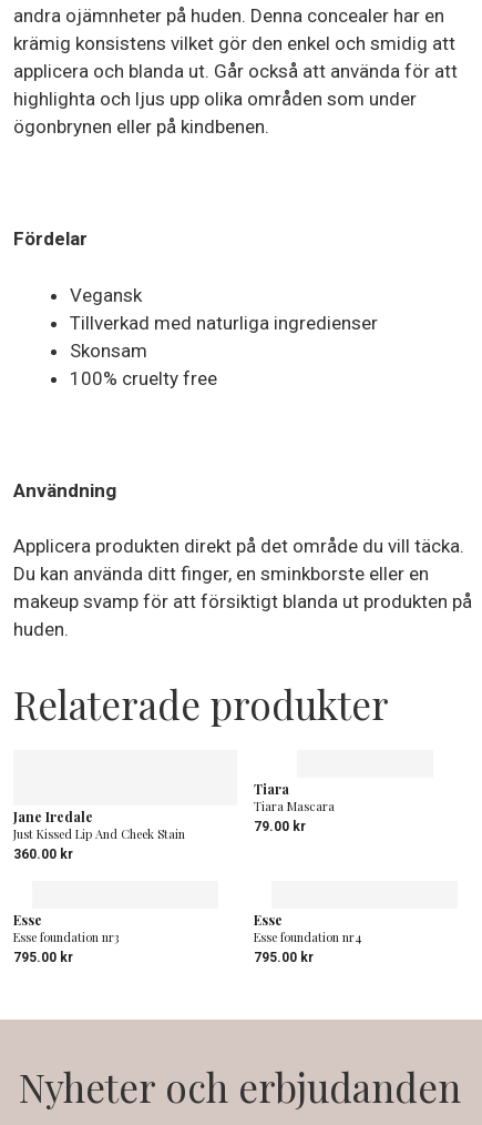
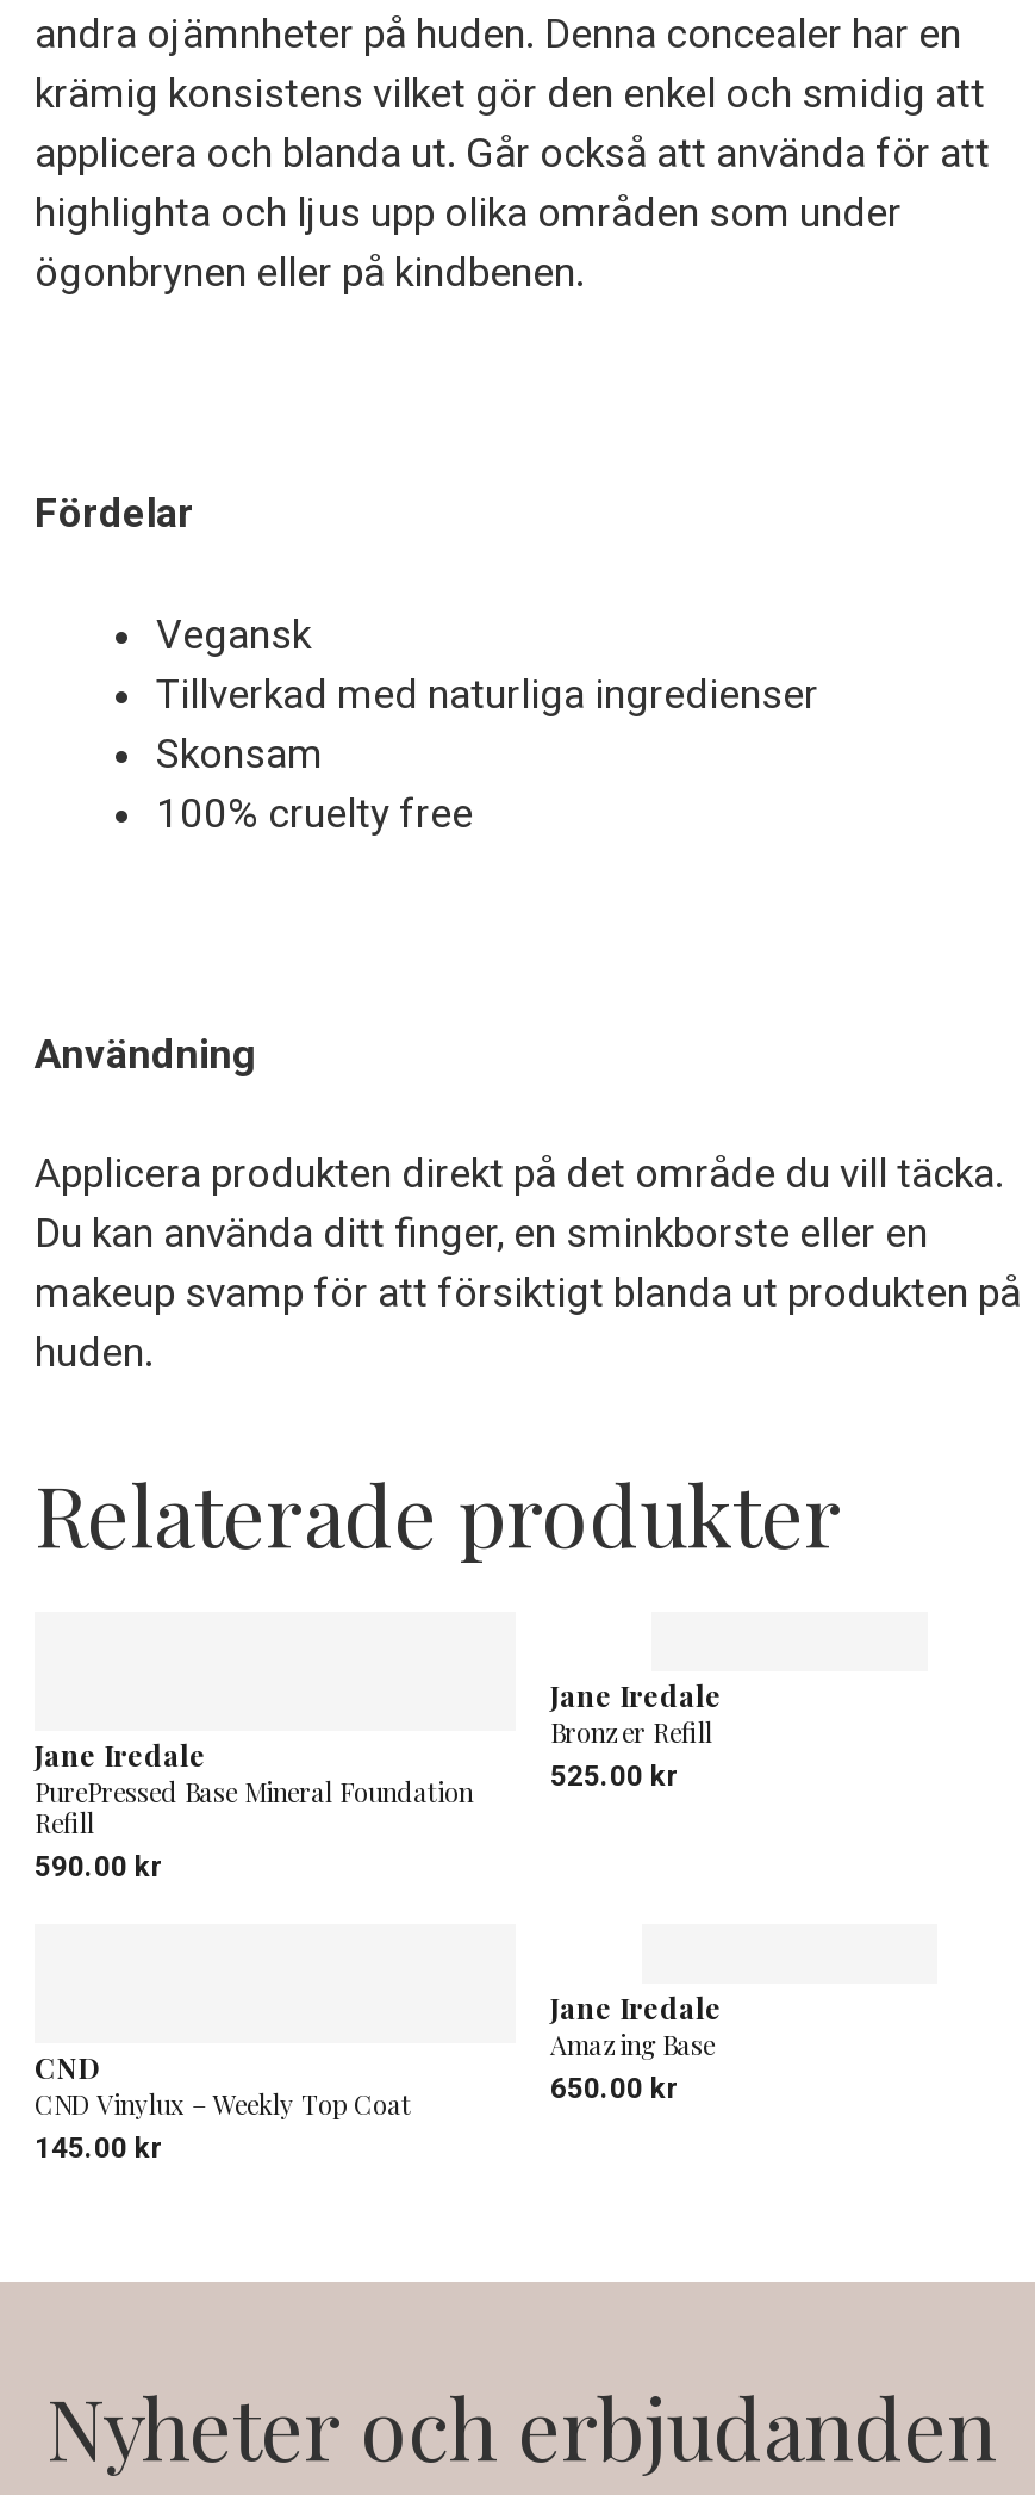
- Tiara
- Tiara Mascara
- 79.00 kr
+ Jane Iredale
+ Bronzer Refill
+ 525.00 kr

- Just Kissed Lip And Cheek Stain
- 360.00 kr
+ PurePressed Base Mineral Foundation
+ Refill
+ 590.00 kr

- Esse
- Esse foundation nr3
- 795.00 kr
+ CND
+ CND Vinylux – Weekly Top Coat
+ 145.00 kr

- Esse
- Esse foundation nr4
- 795.00 kr
+ Jane Iredale
+ Amazing Base
+ 650.00 kr
